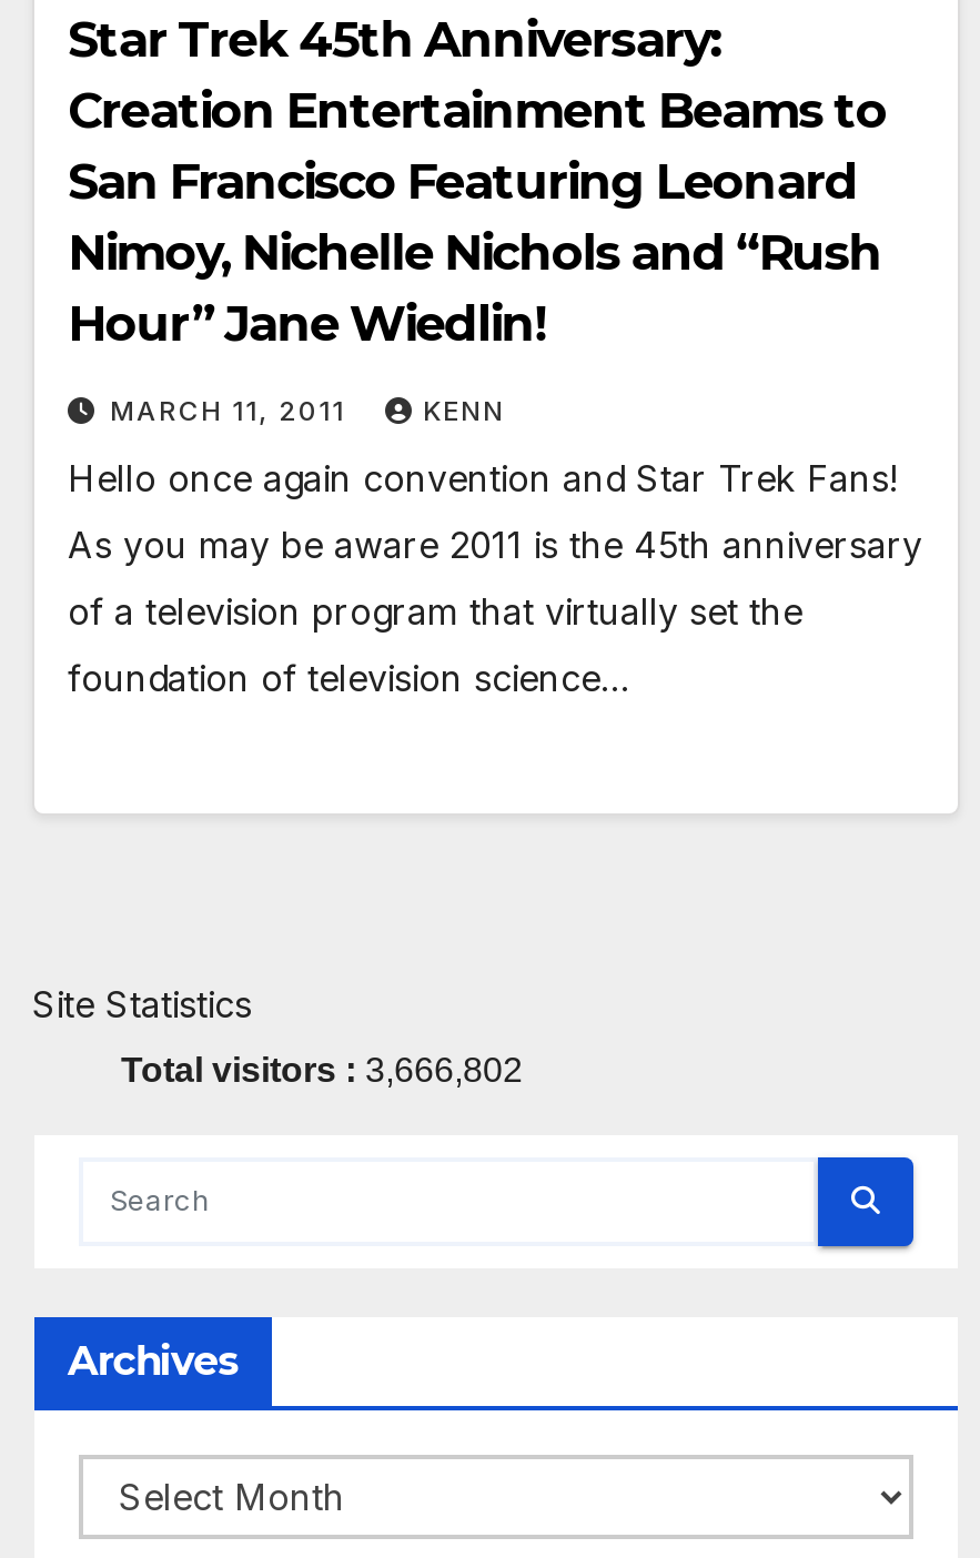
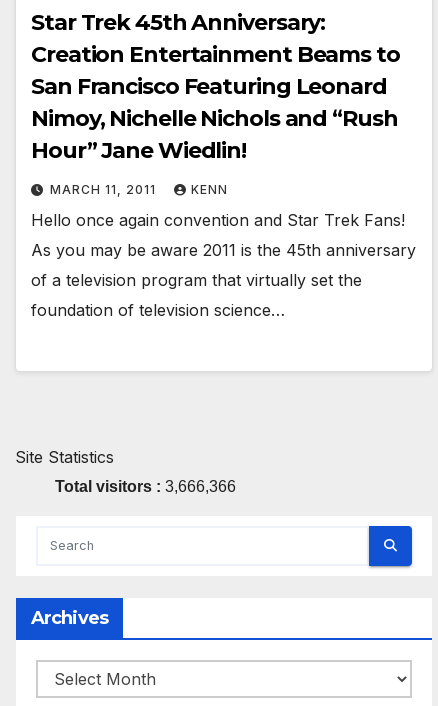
- Total visitors : 3,666,802
+ Total visitors : 3,666,366
